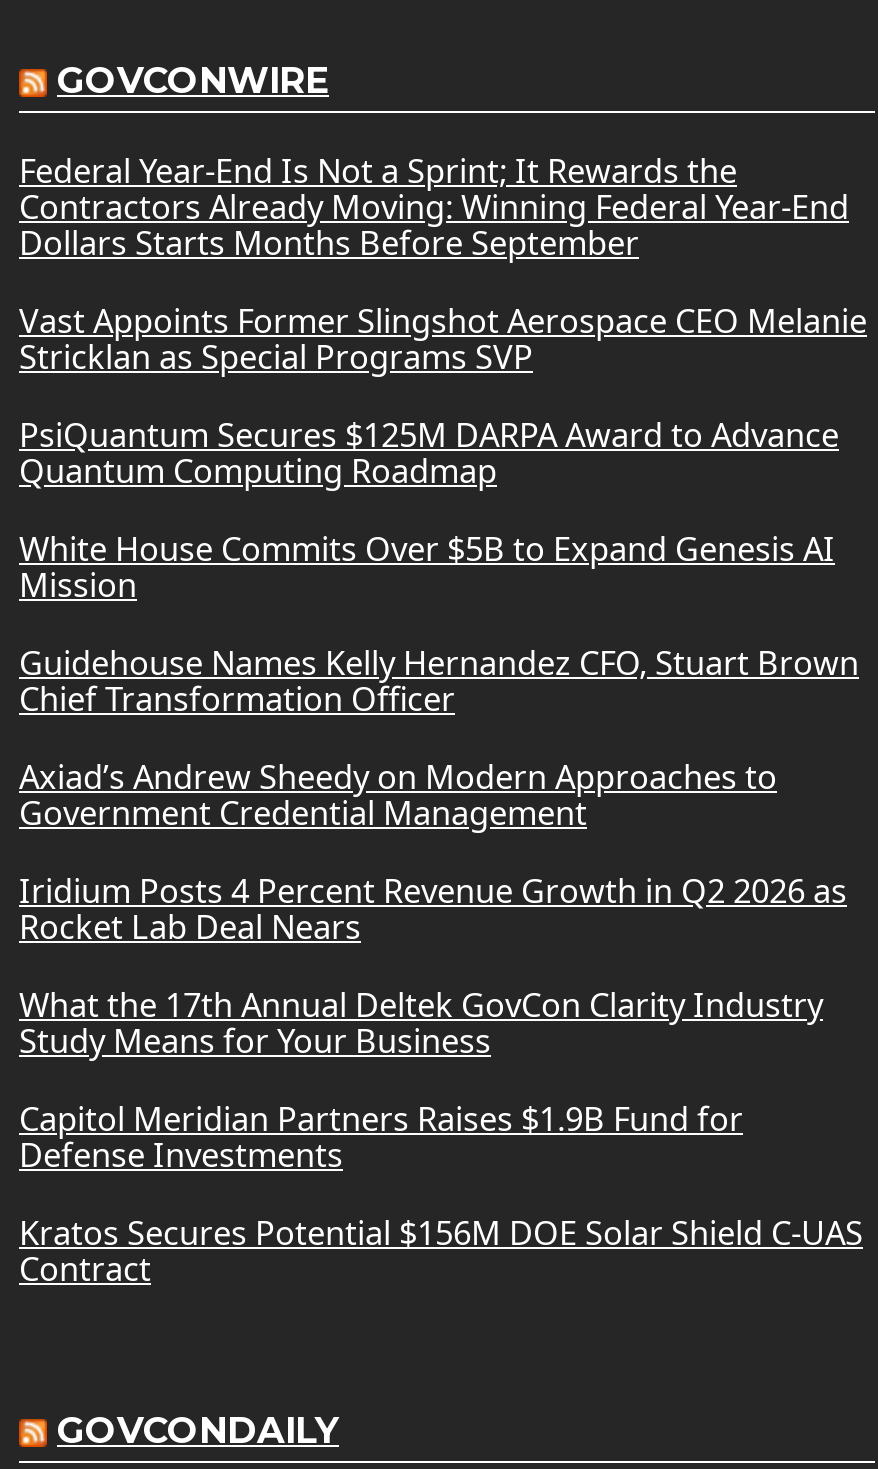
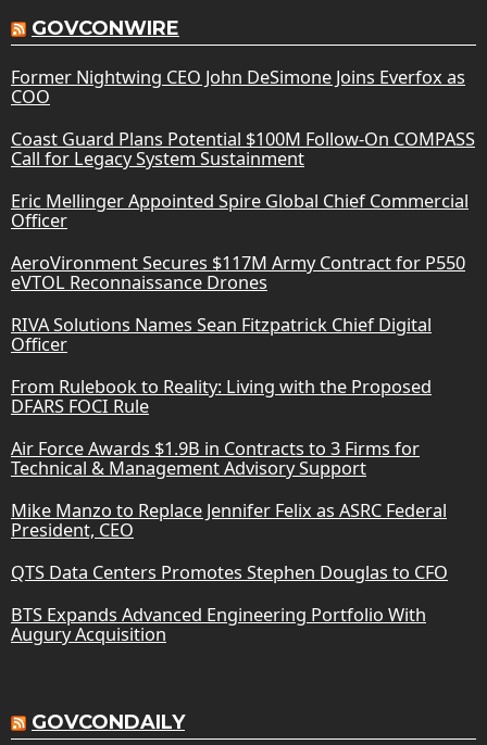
- Federal Year-End Is Not a Sprint; It Rewards the
- Contractors Already Moving: Winning Federal Year-End
- Dollars Starts Months Before September
+ Former Nightwing CEO John DeSimone Joins Everfox as
+ COO

- Vast Appoints Former Slingshot Aerospace CEO Melanie
- Stricklan as Special Programs SVP
+ Coast Guard Plans Potential $100M Follow-On COMPASS
+ Call for Legacy System Sustainment

- PsiQuantum Secures $125M DARPA Award to Advance
- Quantum Computing Roadmap
+ Eric Mellinger Appointed Spire Global Chief Commercial
+ Officer

- White House Commits Over $5B to Expand Genesis AI
- Mission
+ AeroVironment Secures $117M Army Contract for P550
+ eVTOL Reconnaissance Drones

- Guidehouse Names Kelly Hernandez CFO, Stuart Brown
- Chief Transformation Officer
+ RIVA Solutions Names Sean Fitzpatrick Chief Digital
+ Officer

- Axiad’s Andrew Sheedy on Modern Approaches to
- Government Credential Management
+ From Rulebook to Reality: Living with the Proposed
+ DFARS FOCI Rule

- Iridium Posts 4 Percent Revenue Growth in Q2 2026 as
- Rocket Lab Deal Nears
+ Air Force Awards $1.9B in Contracts to 3 Firms for
+ Technical & Management Advisory Support

- What the 17th Annual Deltek GovCon Clarity Industry
- Study Means for Your Business
+ Mike Manzo to Replace Jennifer Felix as ASRC Federal
+ President, CEO

- Capitol Meridian Partners Raises $1.9B Fund for
- Defense Investments
+ QTS Data Centers Promotes Stephen Douglas to CFO

- Kratos Secures Potential $156M DOE Solar Shield C-UAS
- Contract
+ BTS Expands Advanced Engineering Portfolio With
+ Augury Acquisition
